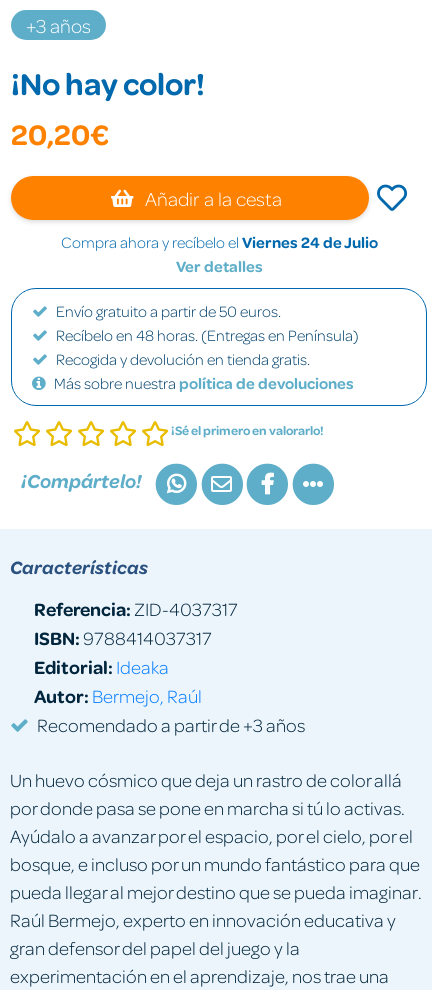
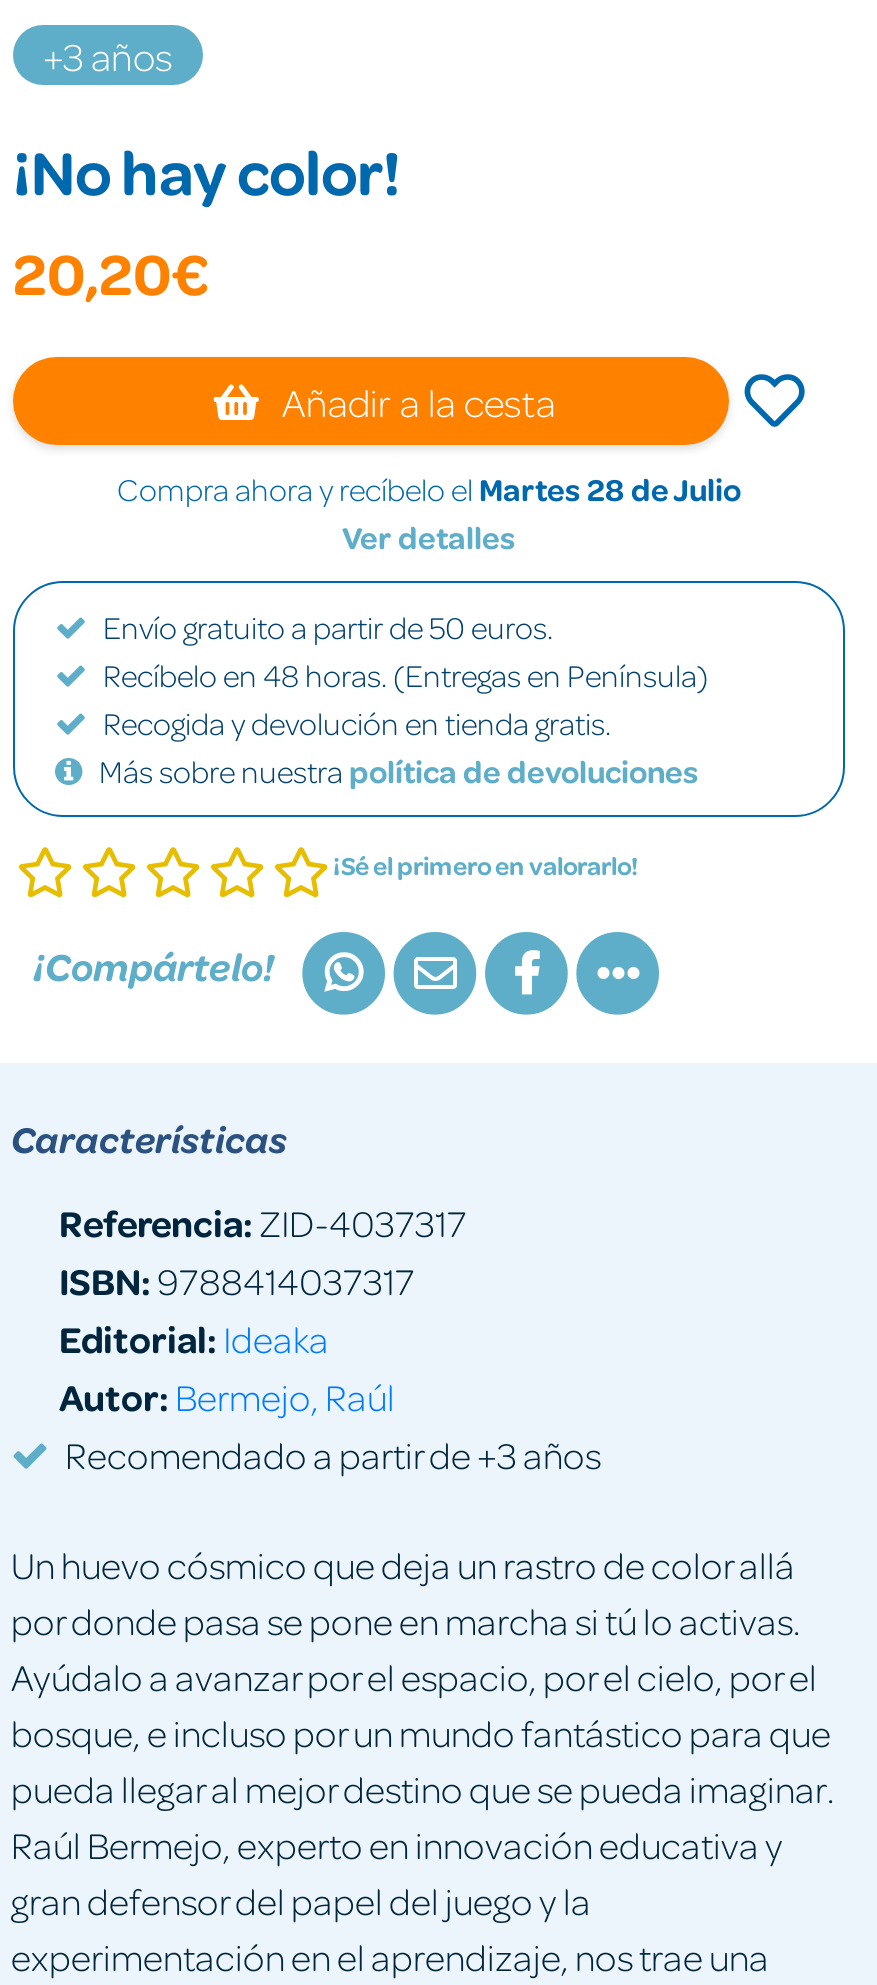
- Compra ahora y recíbelo el Viernes 24 de Julio
+ Compra ahora y recíbelo el Martes 28 de Julio
